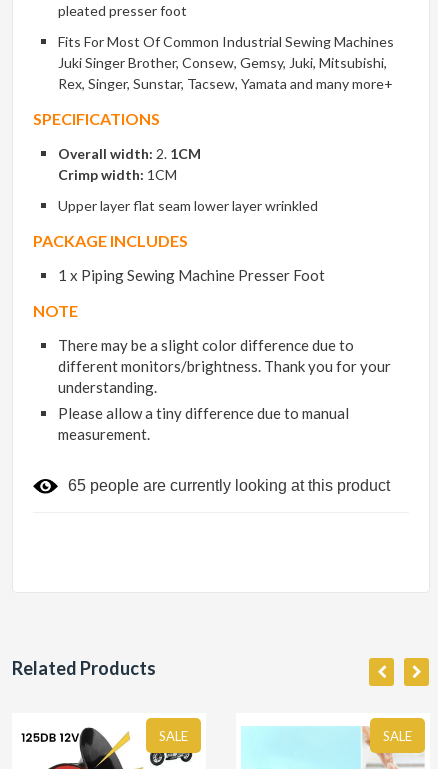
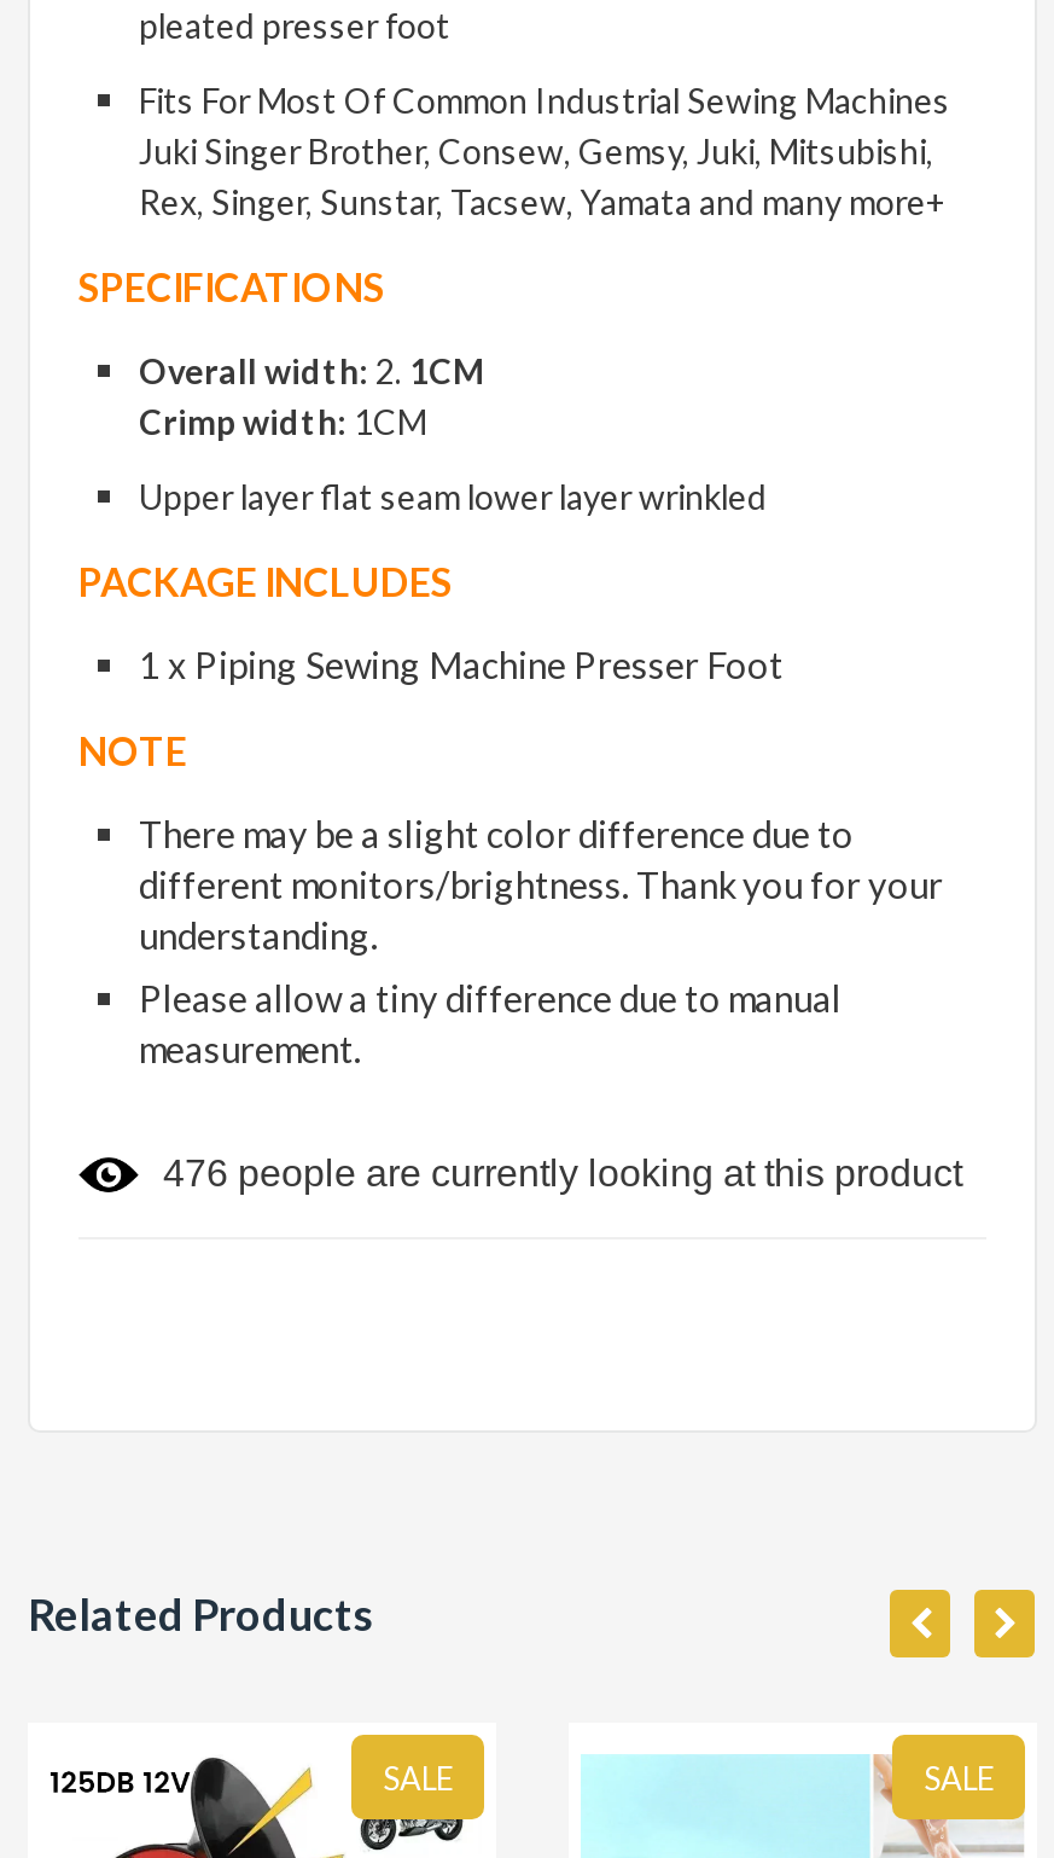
- 65 people are currently looking at this product
+ 476 people are currently looking at this product
